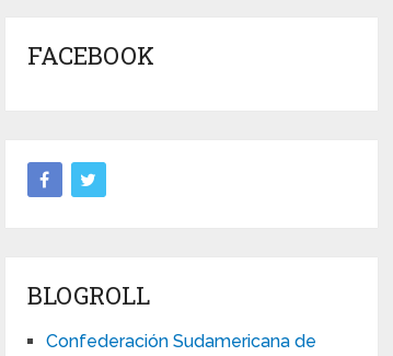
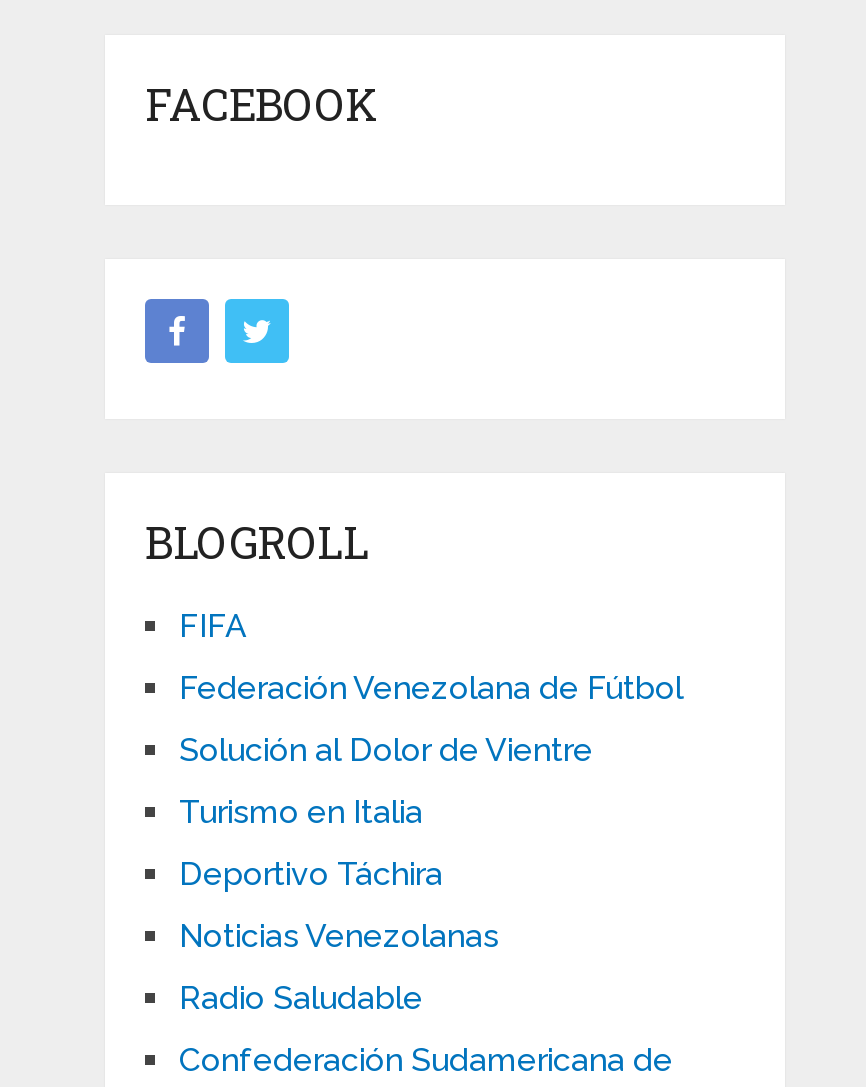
+ FIFA
+ Federación Venezolana de Fútbol
+ Solución al Dolor de Vientre
+ Turismo en Italia
+ Deportivo Táchira
+ Noticias Venezolanas
+ Radio Saludable
